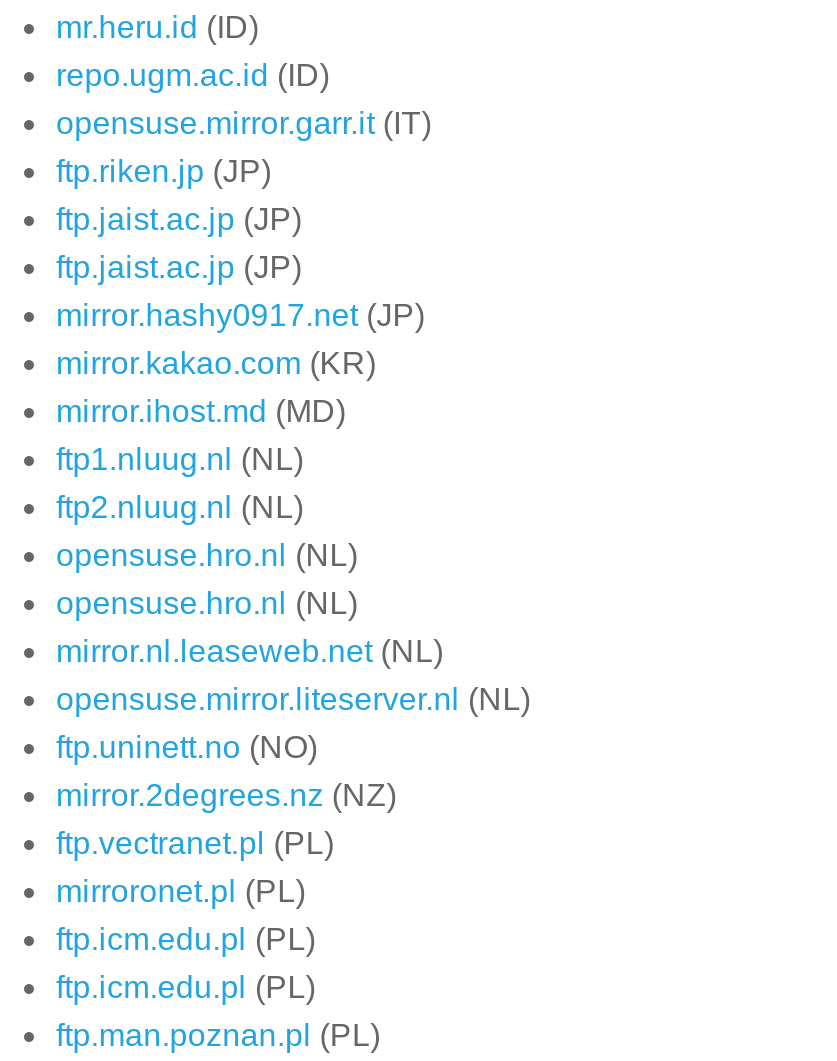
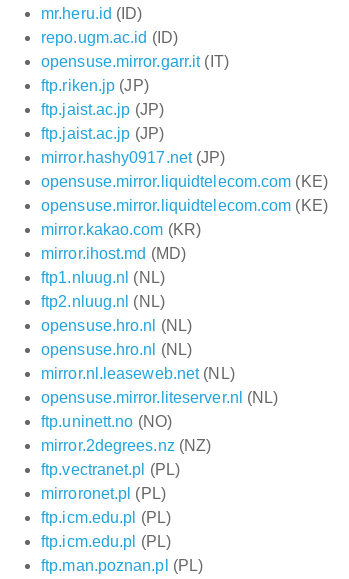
+ opensuse.mirror.liquidtelecom.com (KE)
+ opensuse.mirror.liquidtelecom.com (KE)
